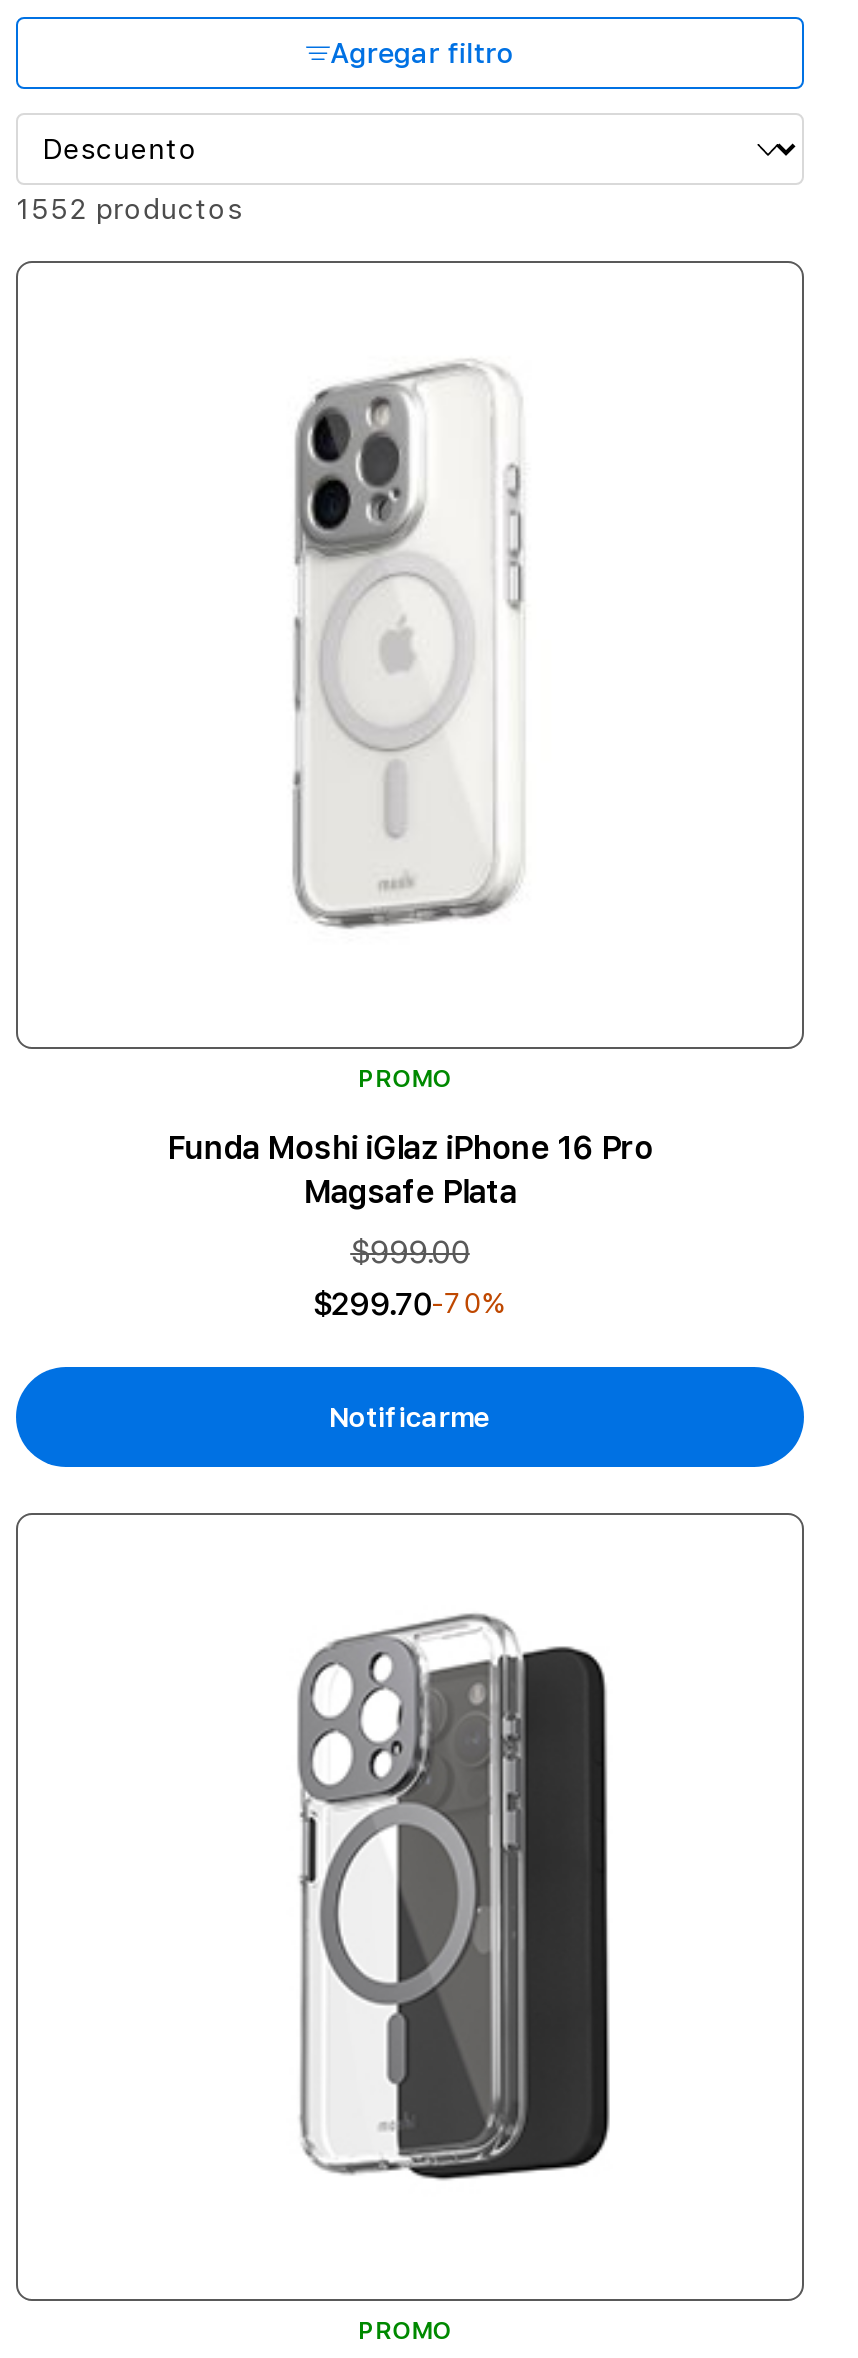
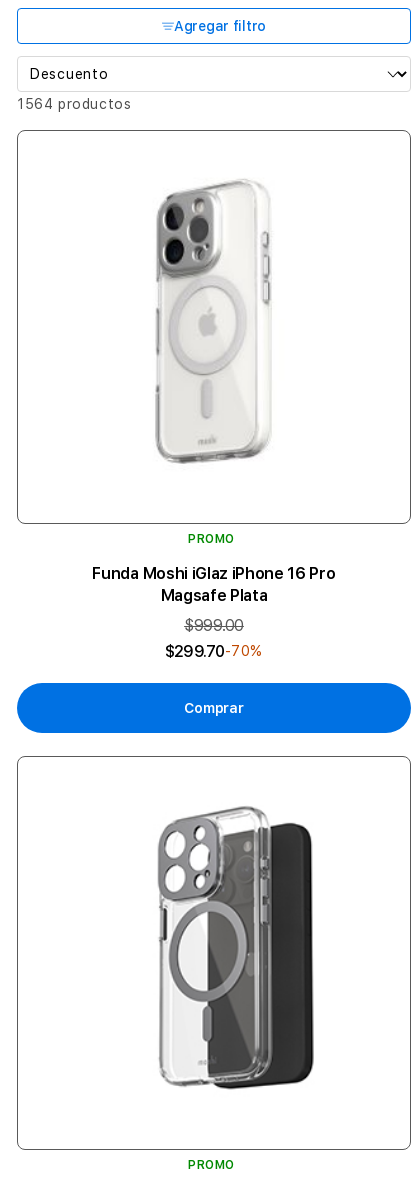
- 1552 productos
+ 1564 productos

- Notificarme
+ Comprar
